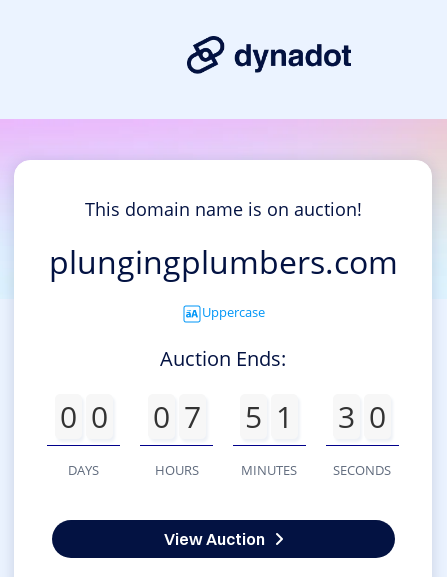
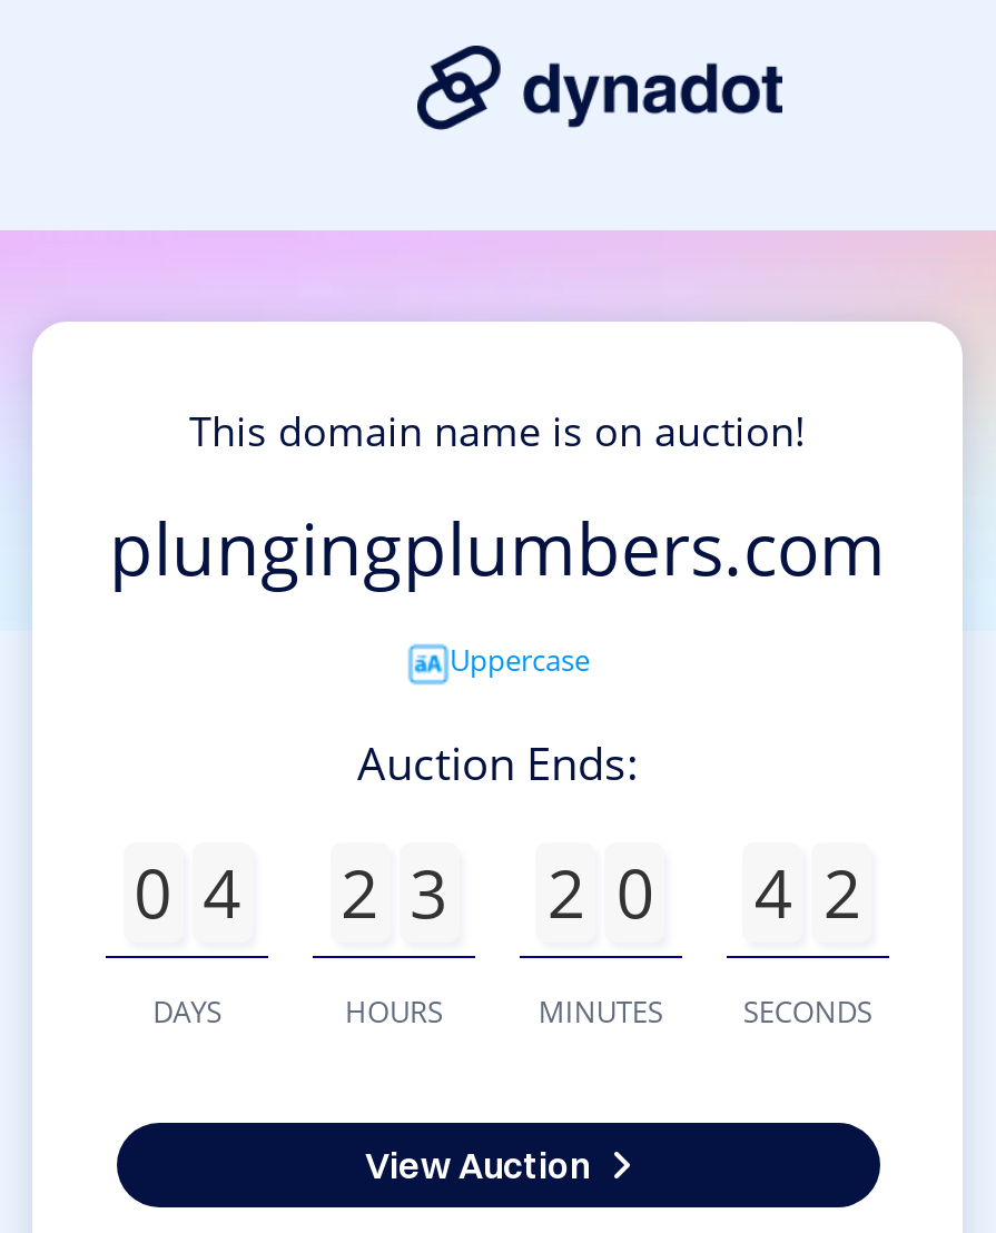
- 0 0
+ 0 4

- 0 7
+ 2 3

- 5 1
+ 2 0

- 3 0
+ 4 2
